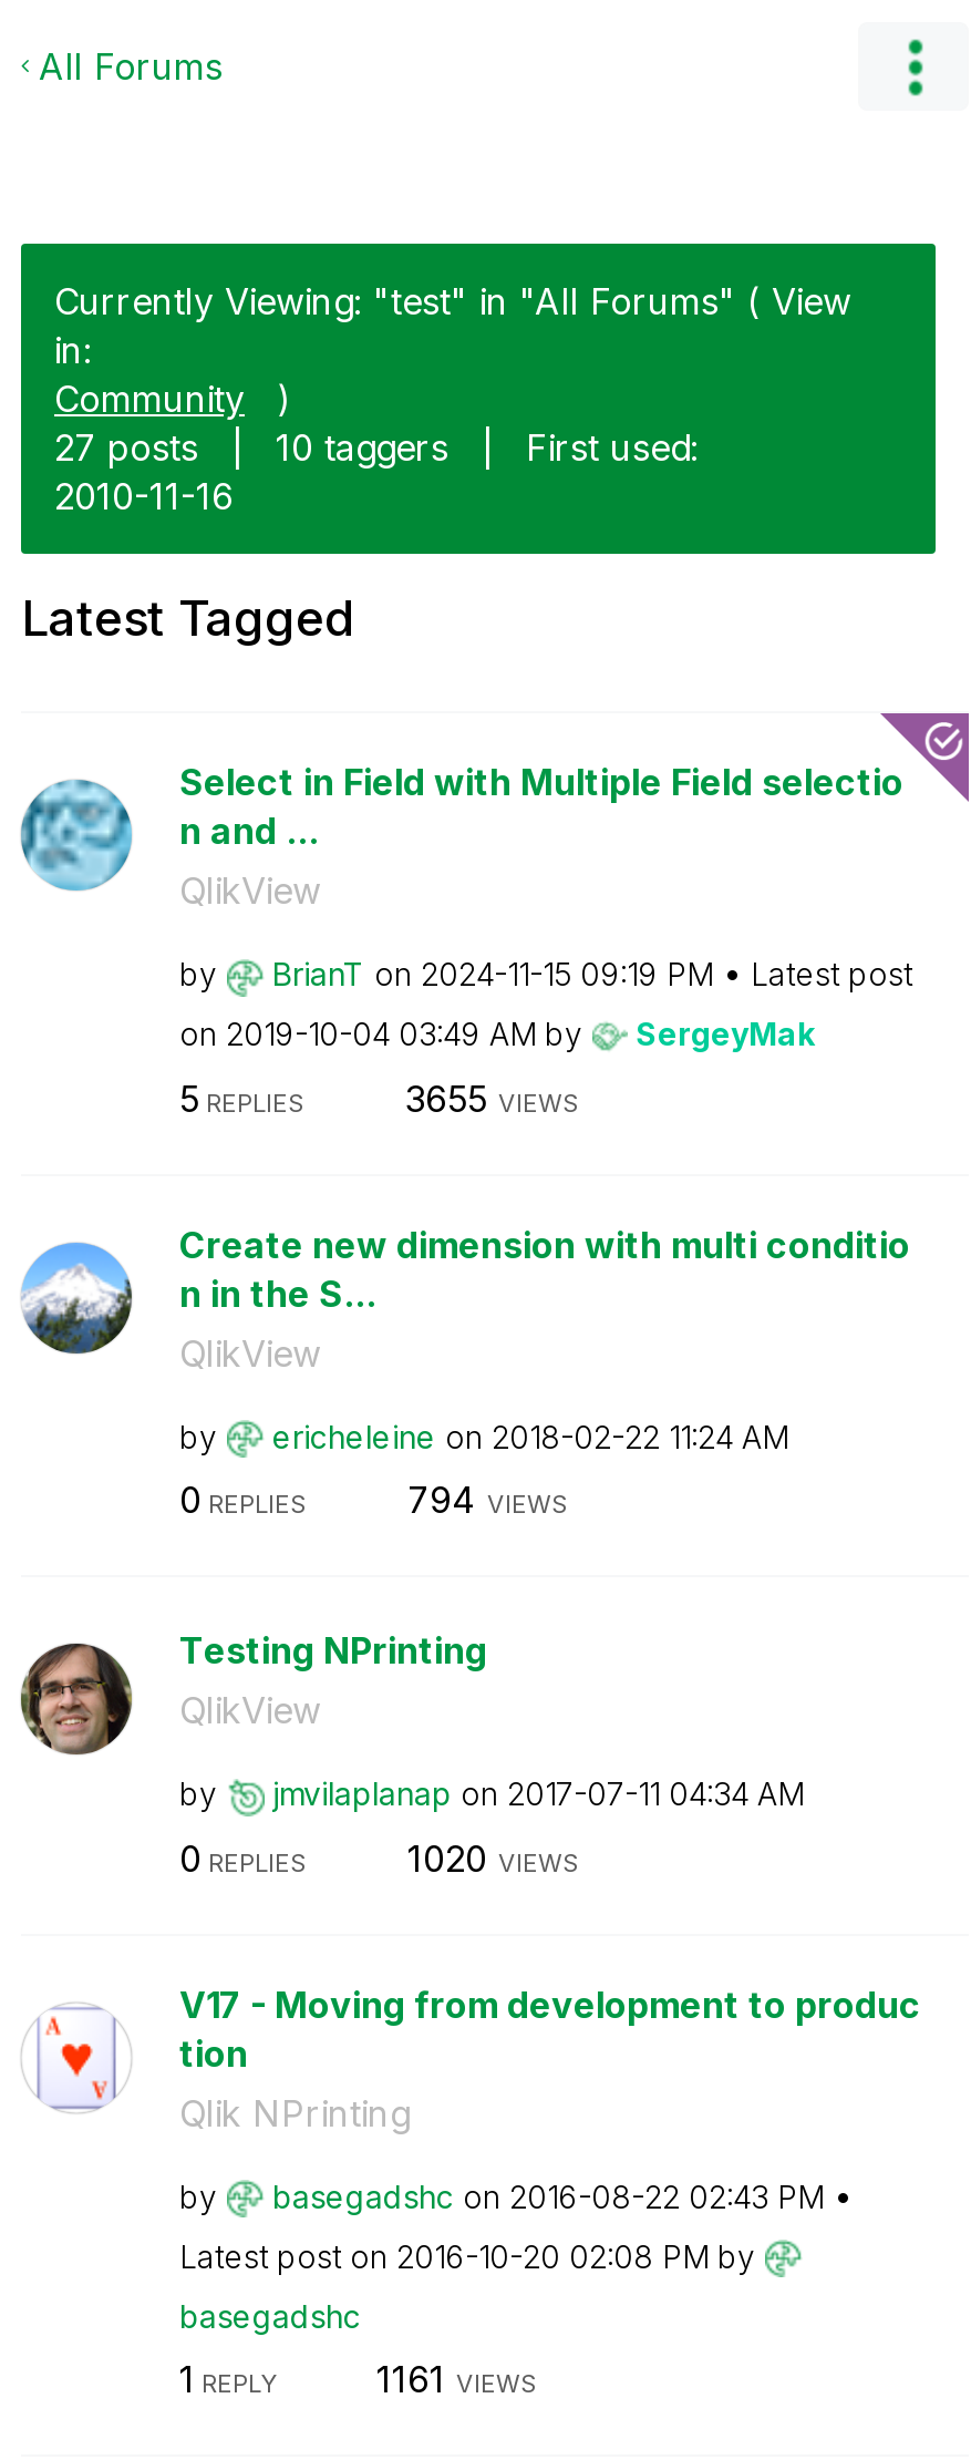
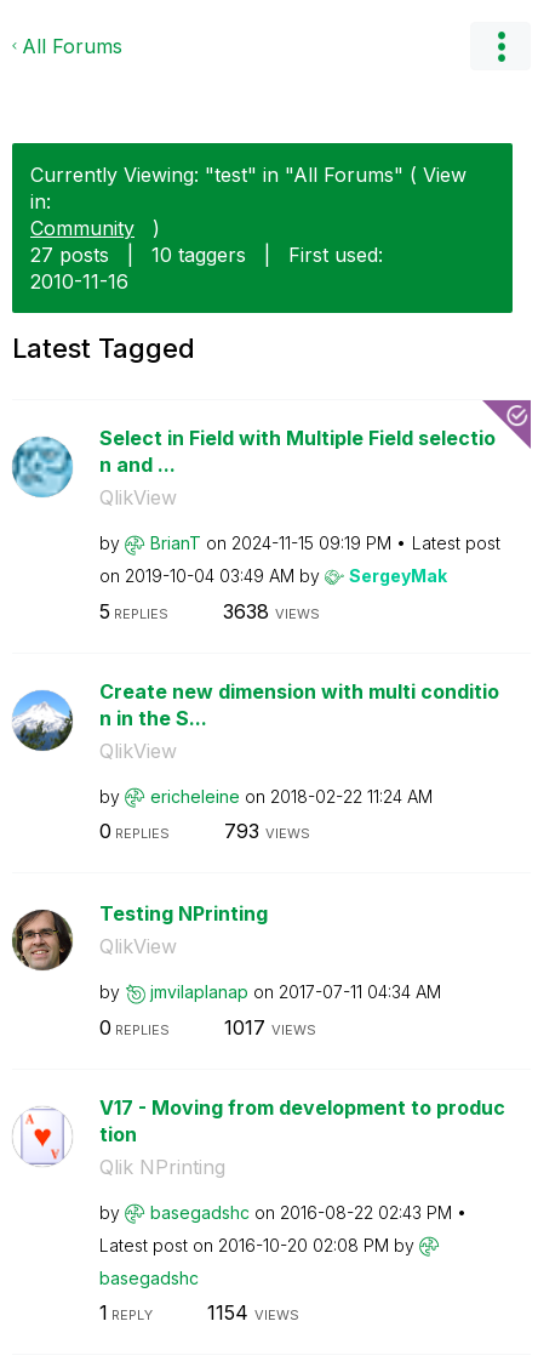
- 3655 VIEWS
+ 3638 VIEWS

- 794 VIEWS
+ 793 VIEWS

- 1020 VIEWS
+ 1017 VIEWS

- 1161 VIEWS
+ 1154 VIEWS
